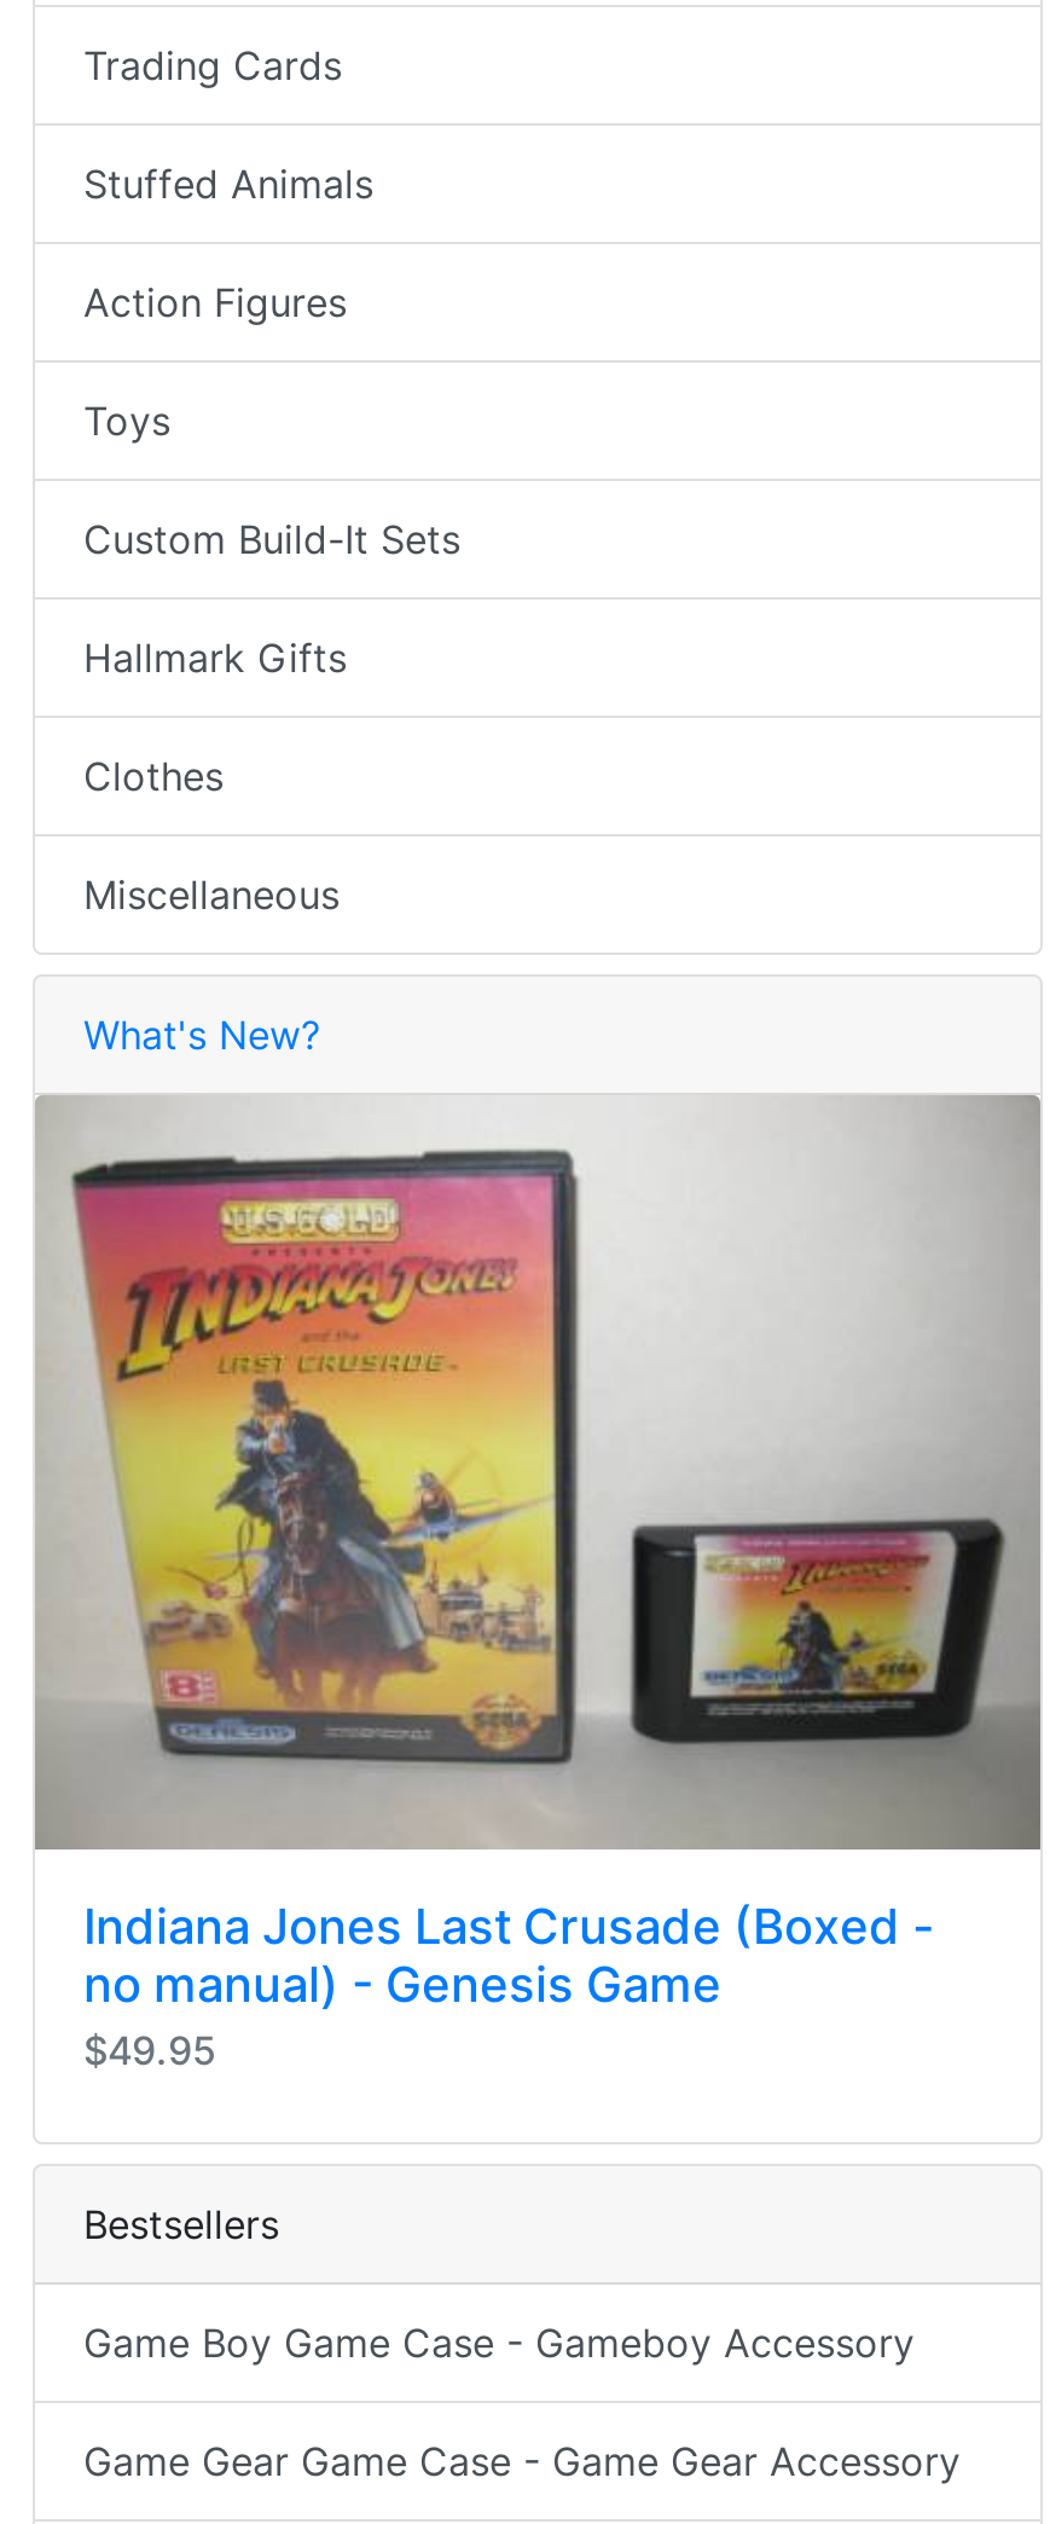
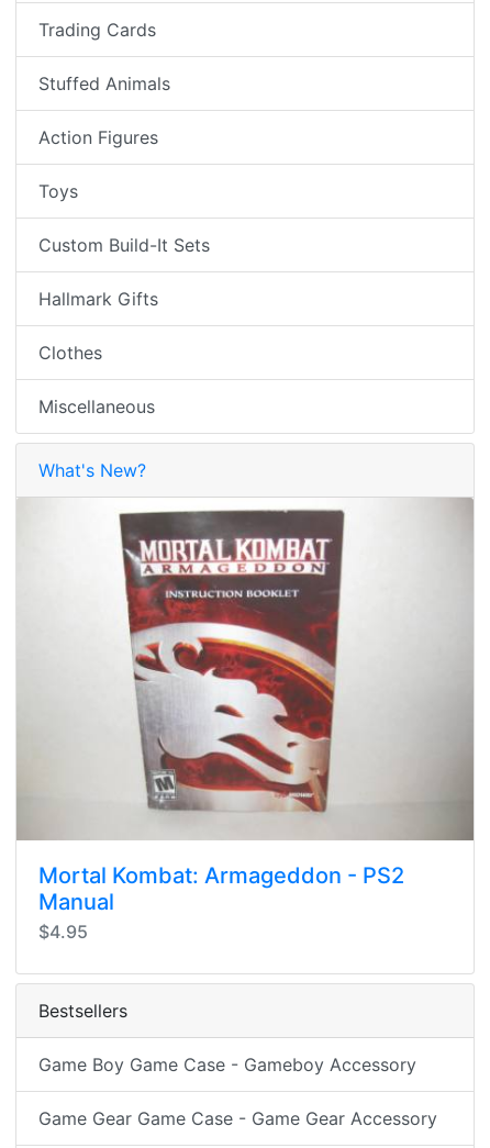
- [image]
- Indiana Jones Last Crusade (Boxed -
- no manual) - Genesis Game
- $49.95
+ [image]
+ Mortal Kombat: Armageddon - PS2
+ Manual
+ $4.95
